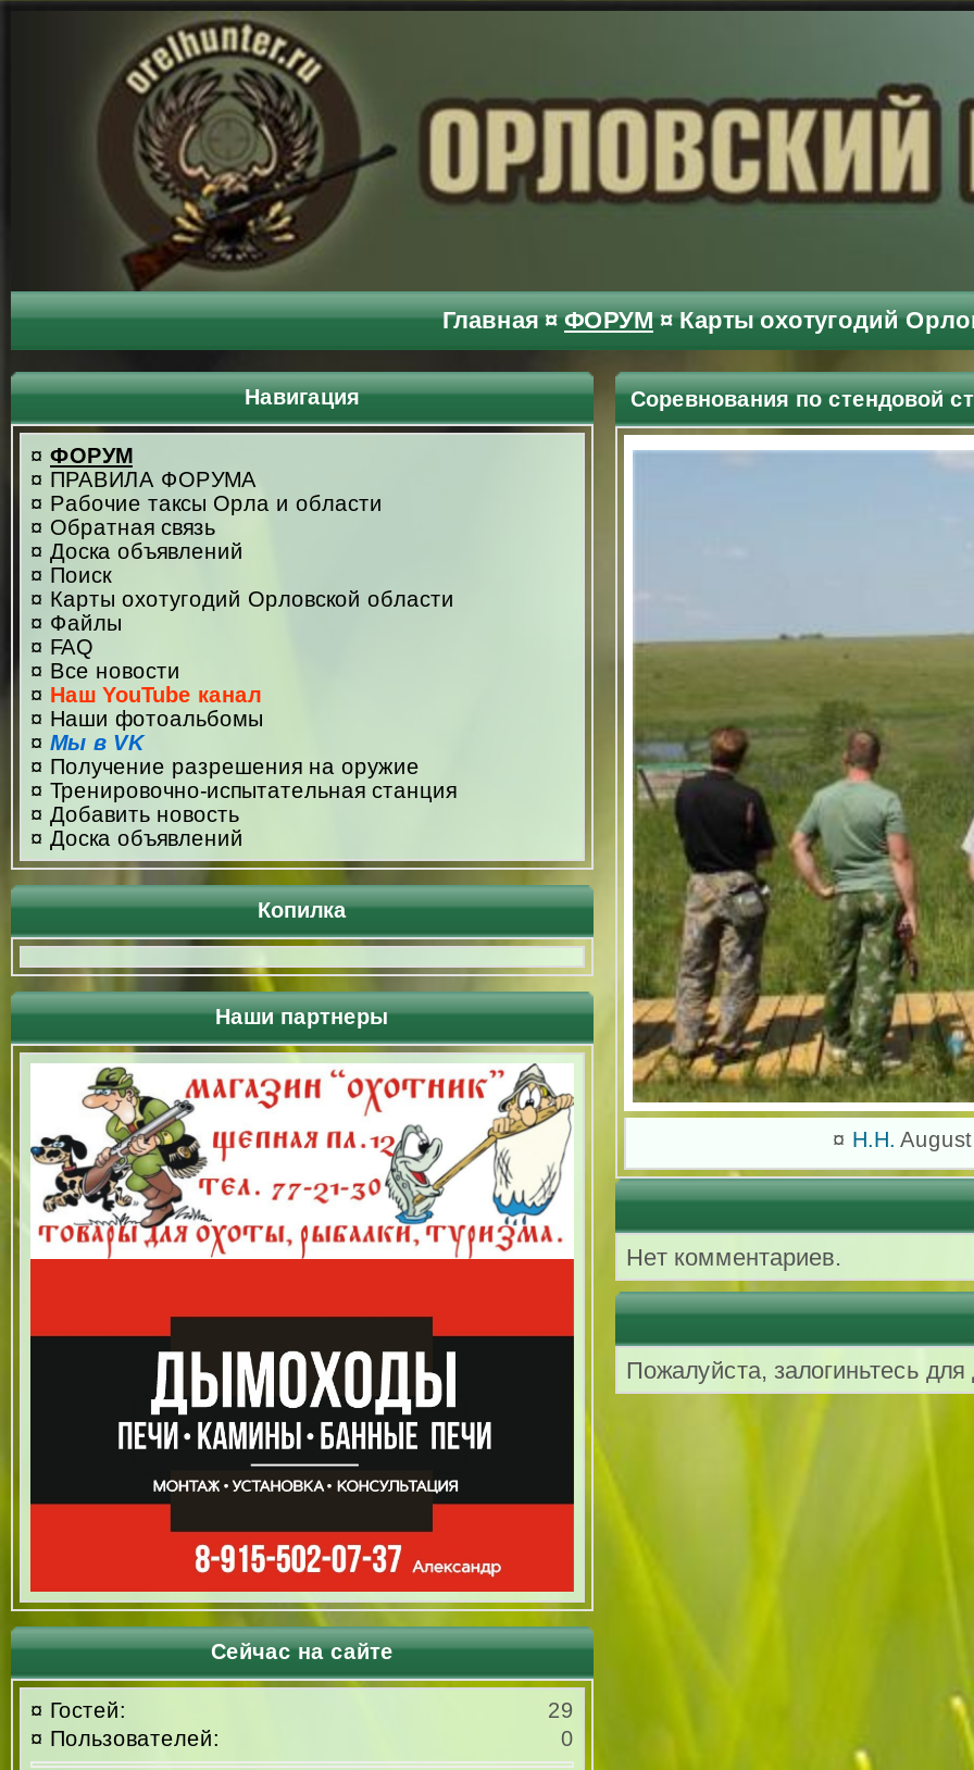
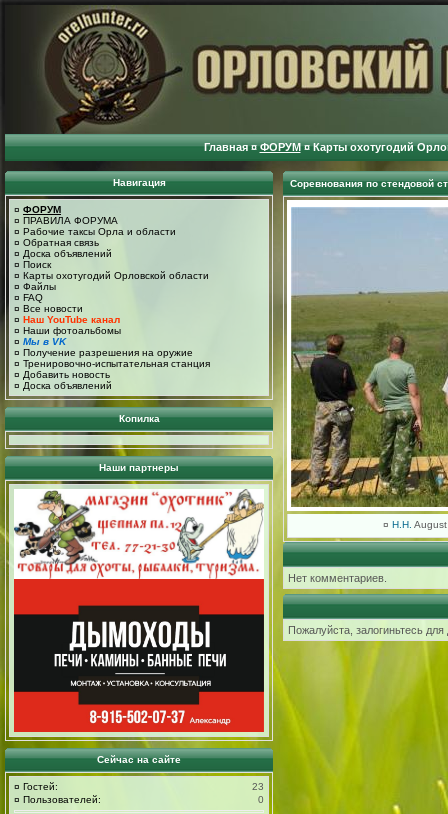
- 29
+ 23
